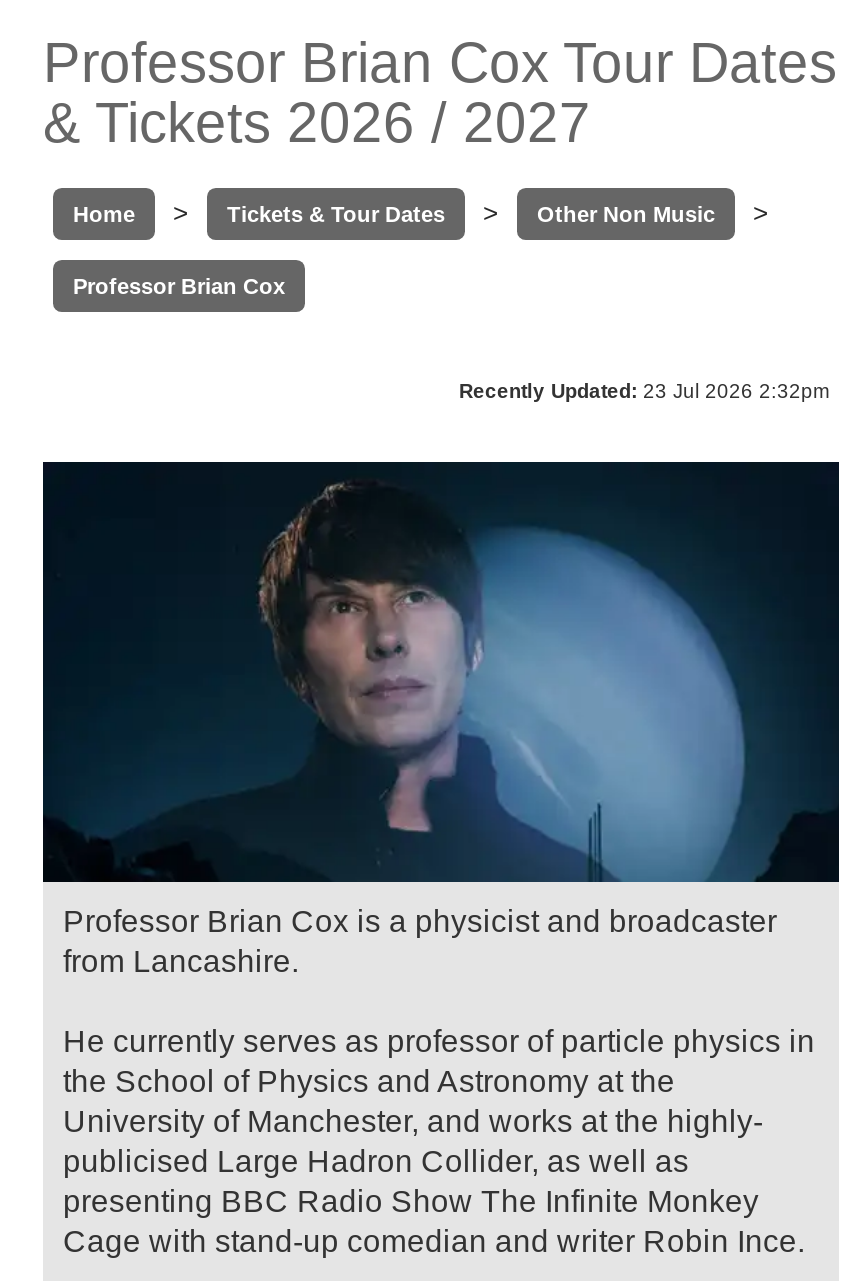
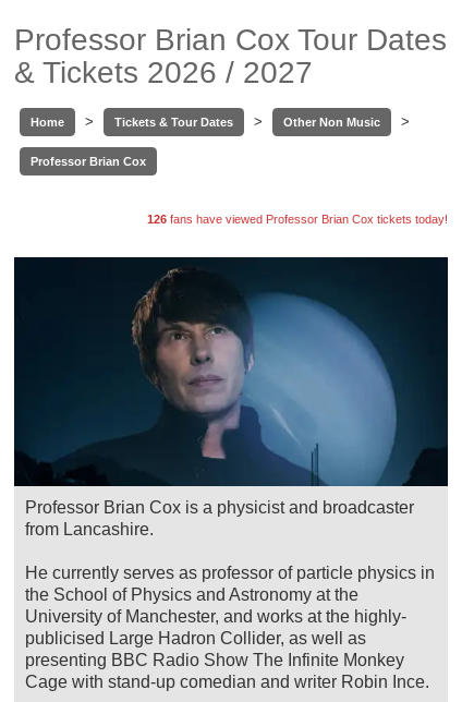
- Recently Updated: 23 Jul 2026 2:32pm
+ 126 fans have viewed Professor Brian Cox tickets today!
